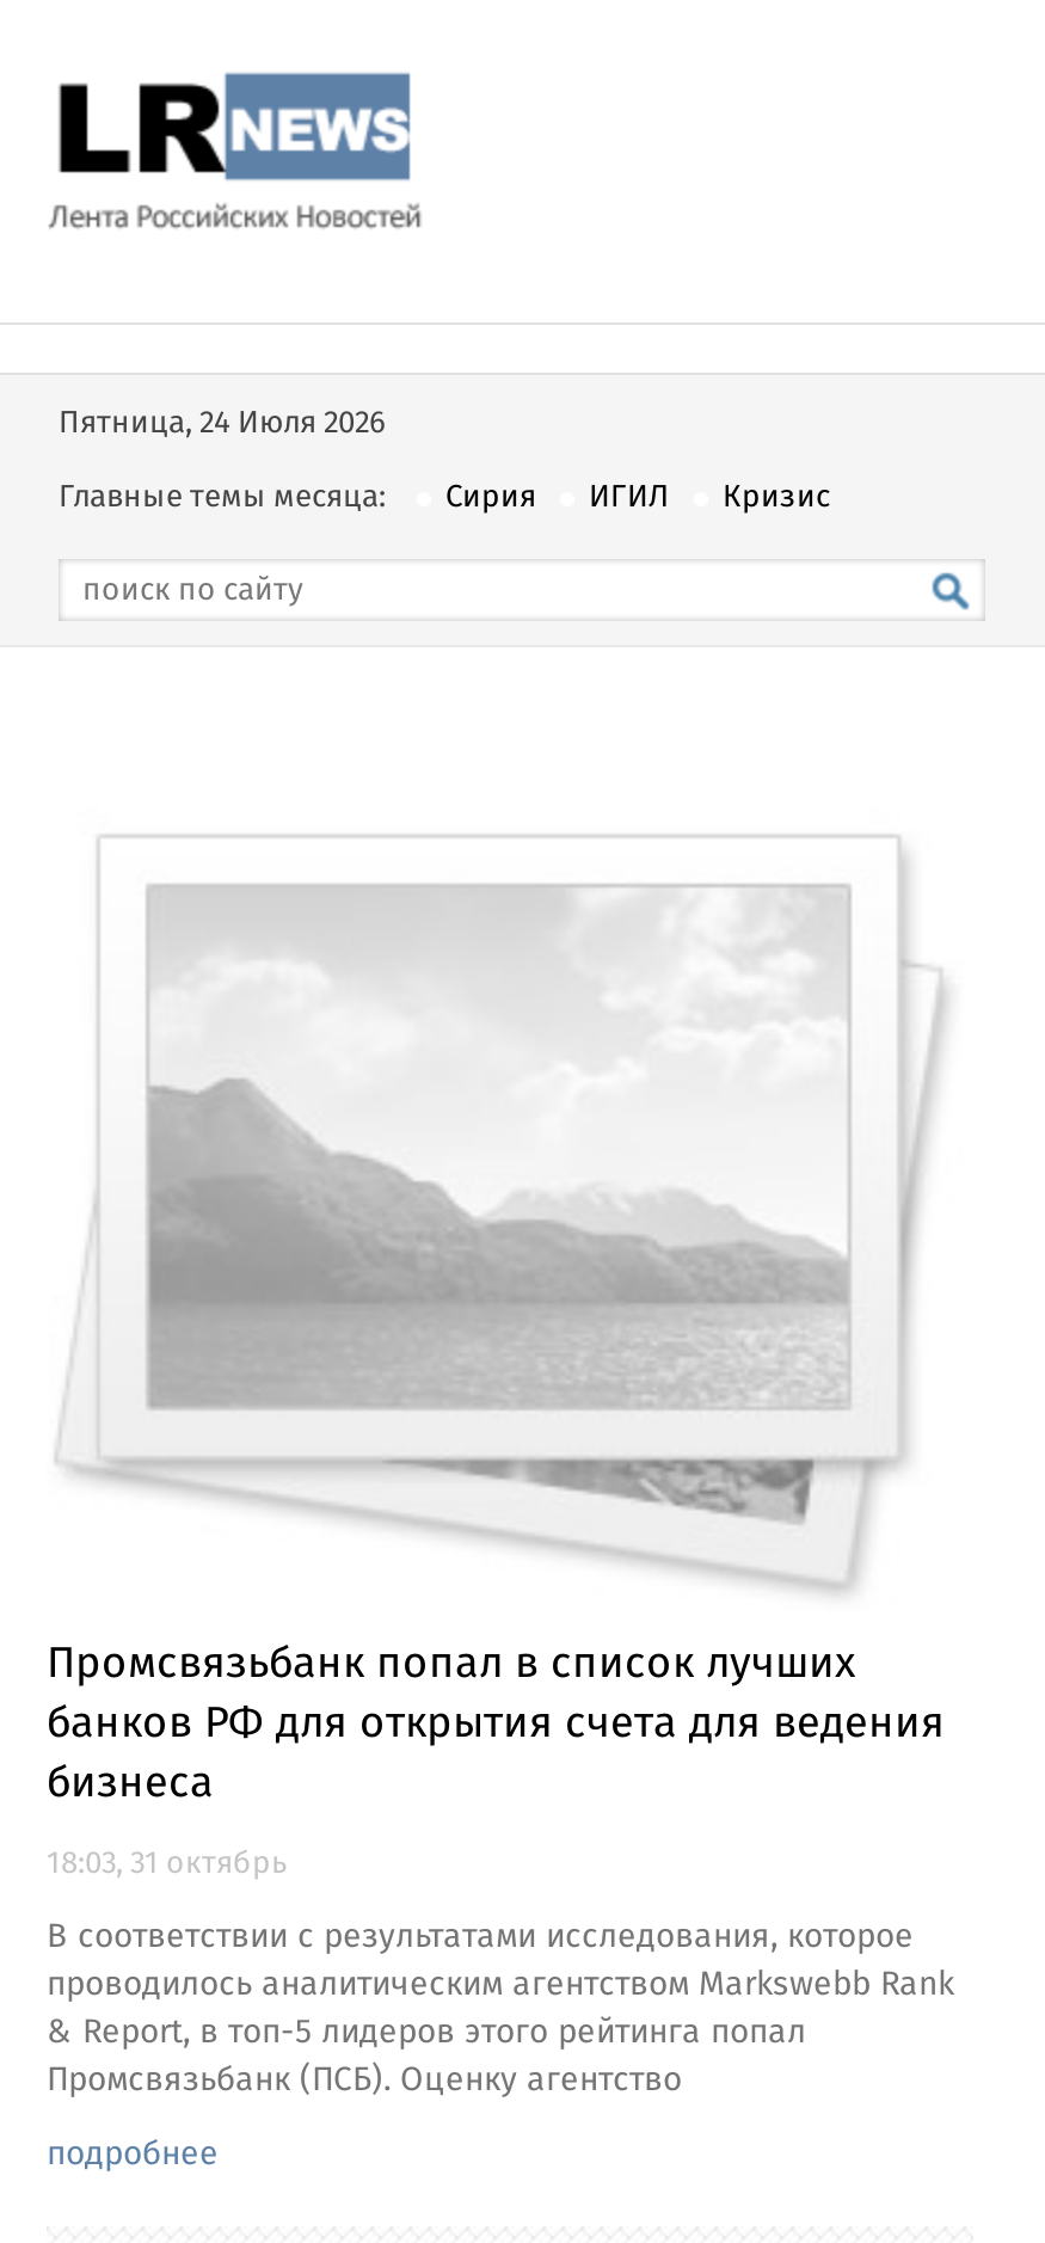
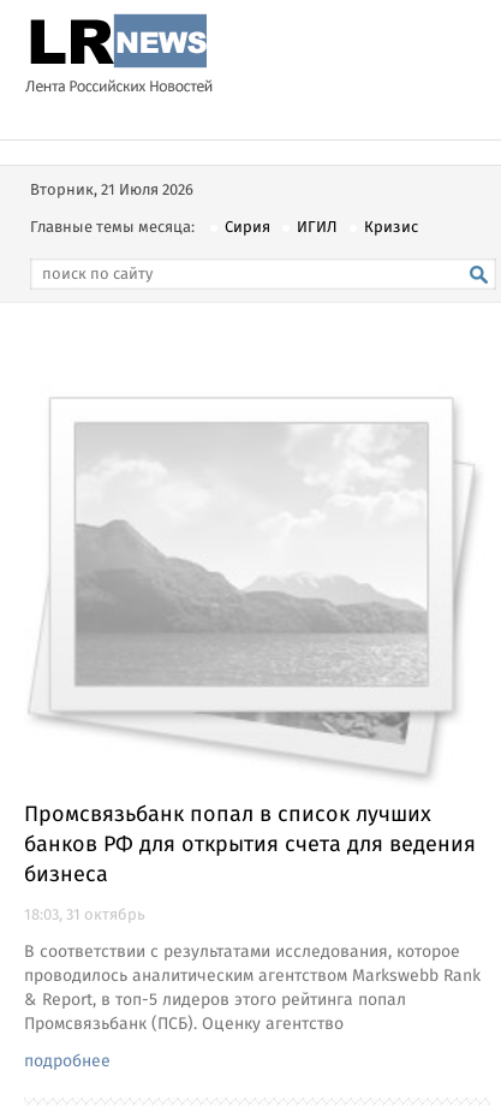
- Пятница, 24 Июля 2026
+ Вторник, 21 Июля 2026
